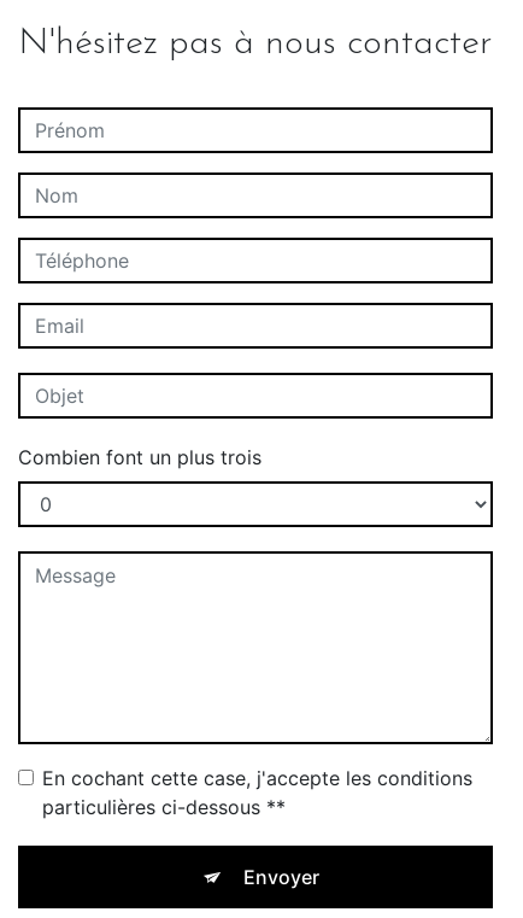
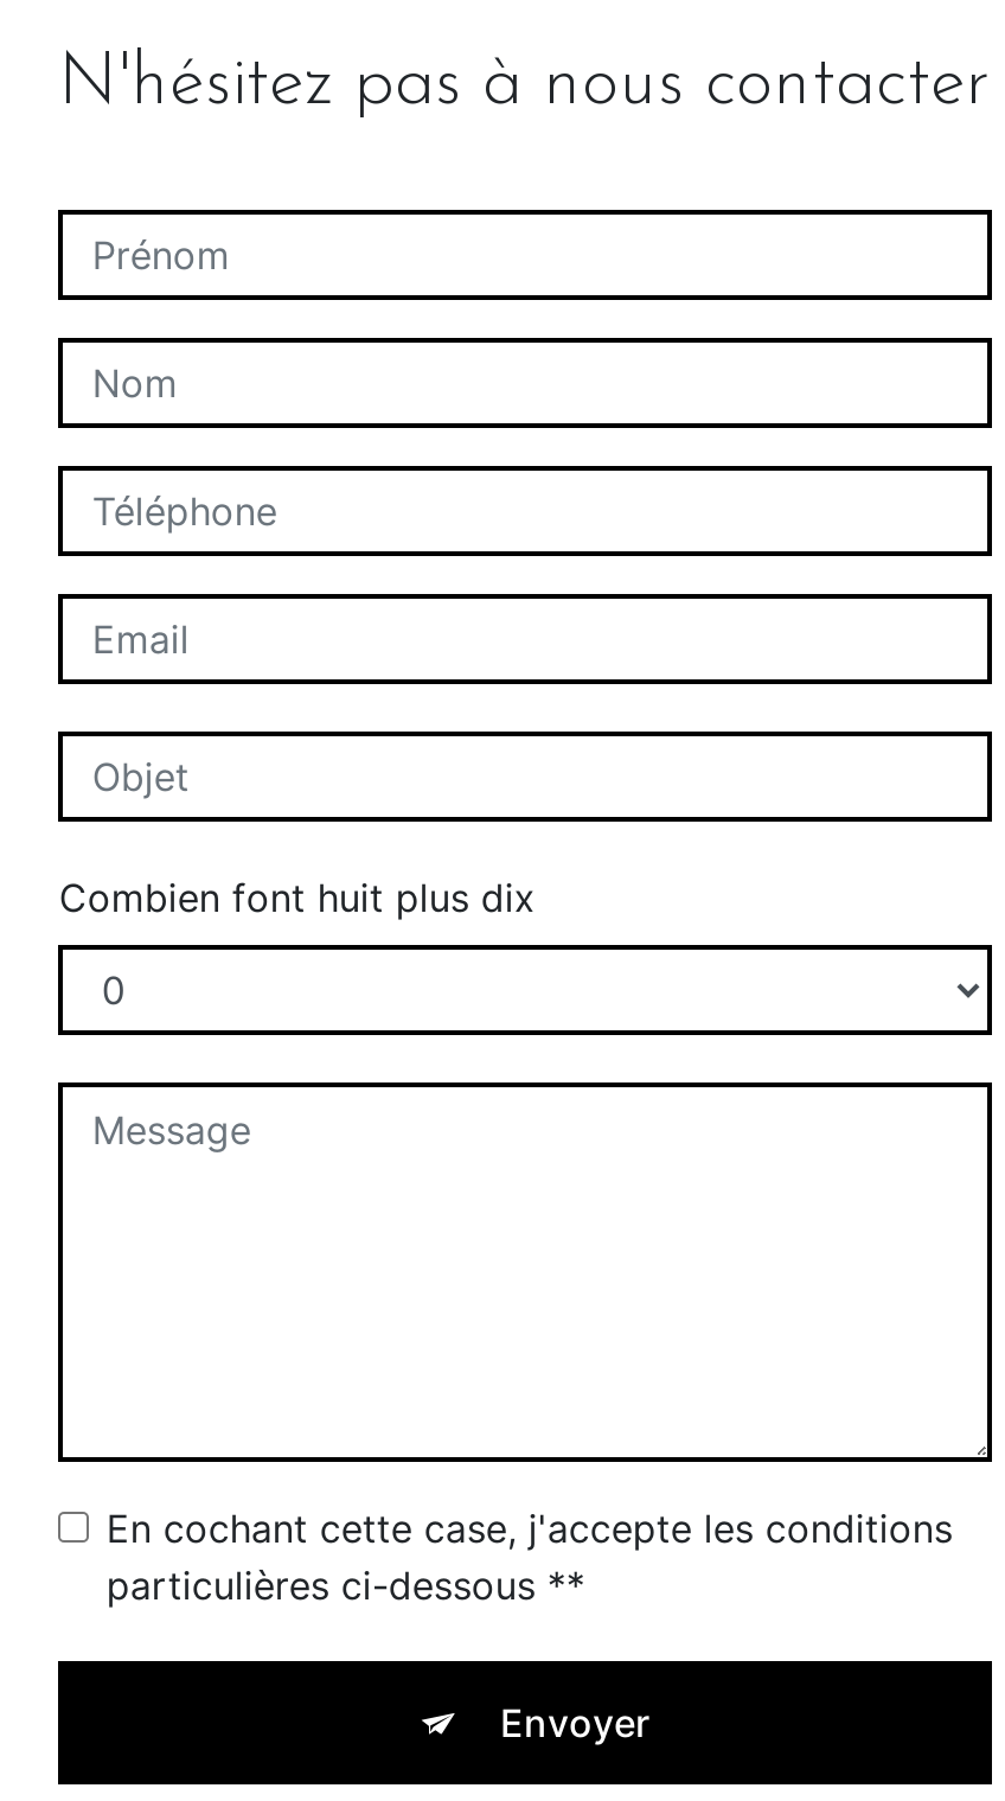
- Combien font un plus trois
+ Combien font huit plus dix
